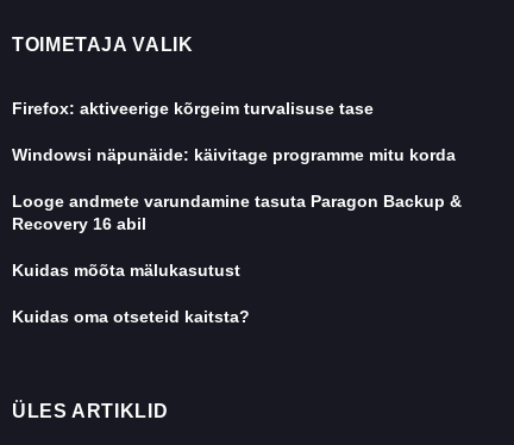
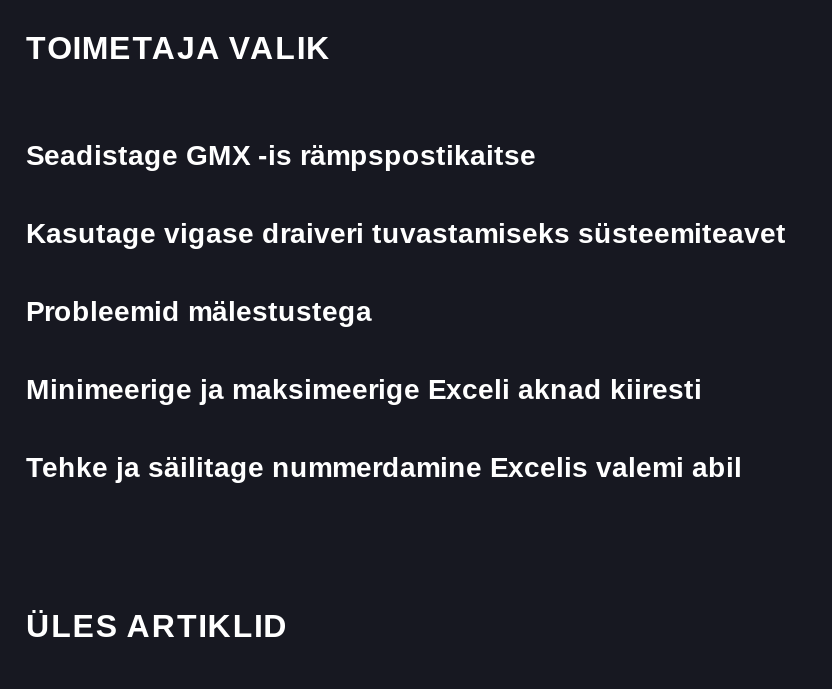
- Firefox: aktiveerige kõrgeim turvalisuse tase
+ Seadistage GMX -is rämpspostikaitse

- Windowsi näpunäide: käivitage programme mitu korda
+ Kasutage vigase draiveri tuvastamiseks süsteemiteavet

- Looge andmete varundamine tasuta Paragon Backup &
- Recovery 16 abil
+ Probleemid mälestustega

- Kuidas mõõta mälukasutust
+ Minimeerige ja maksimeerige Exceli aknad kiiresti

- Kuidas oma otseteid kaitsta?
+ Tehke ja säilitage nummerdamine Excelis valemi abil
